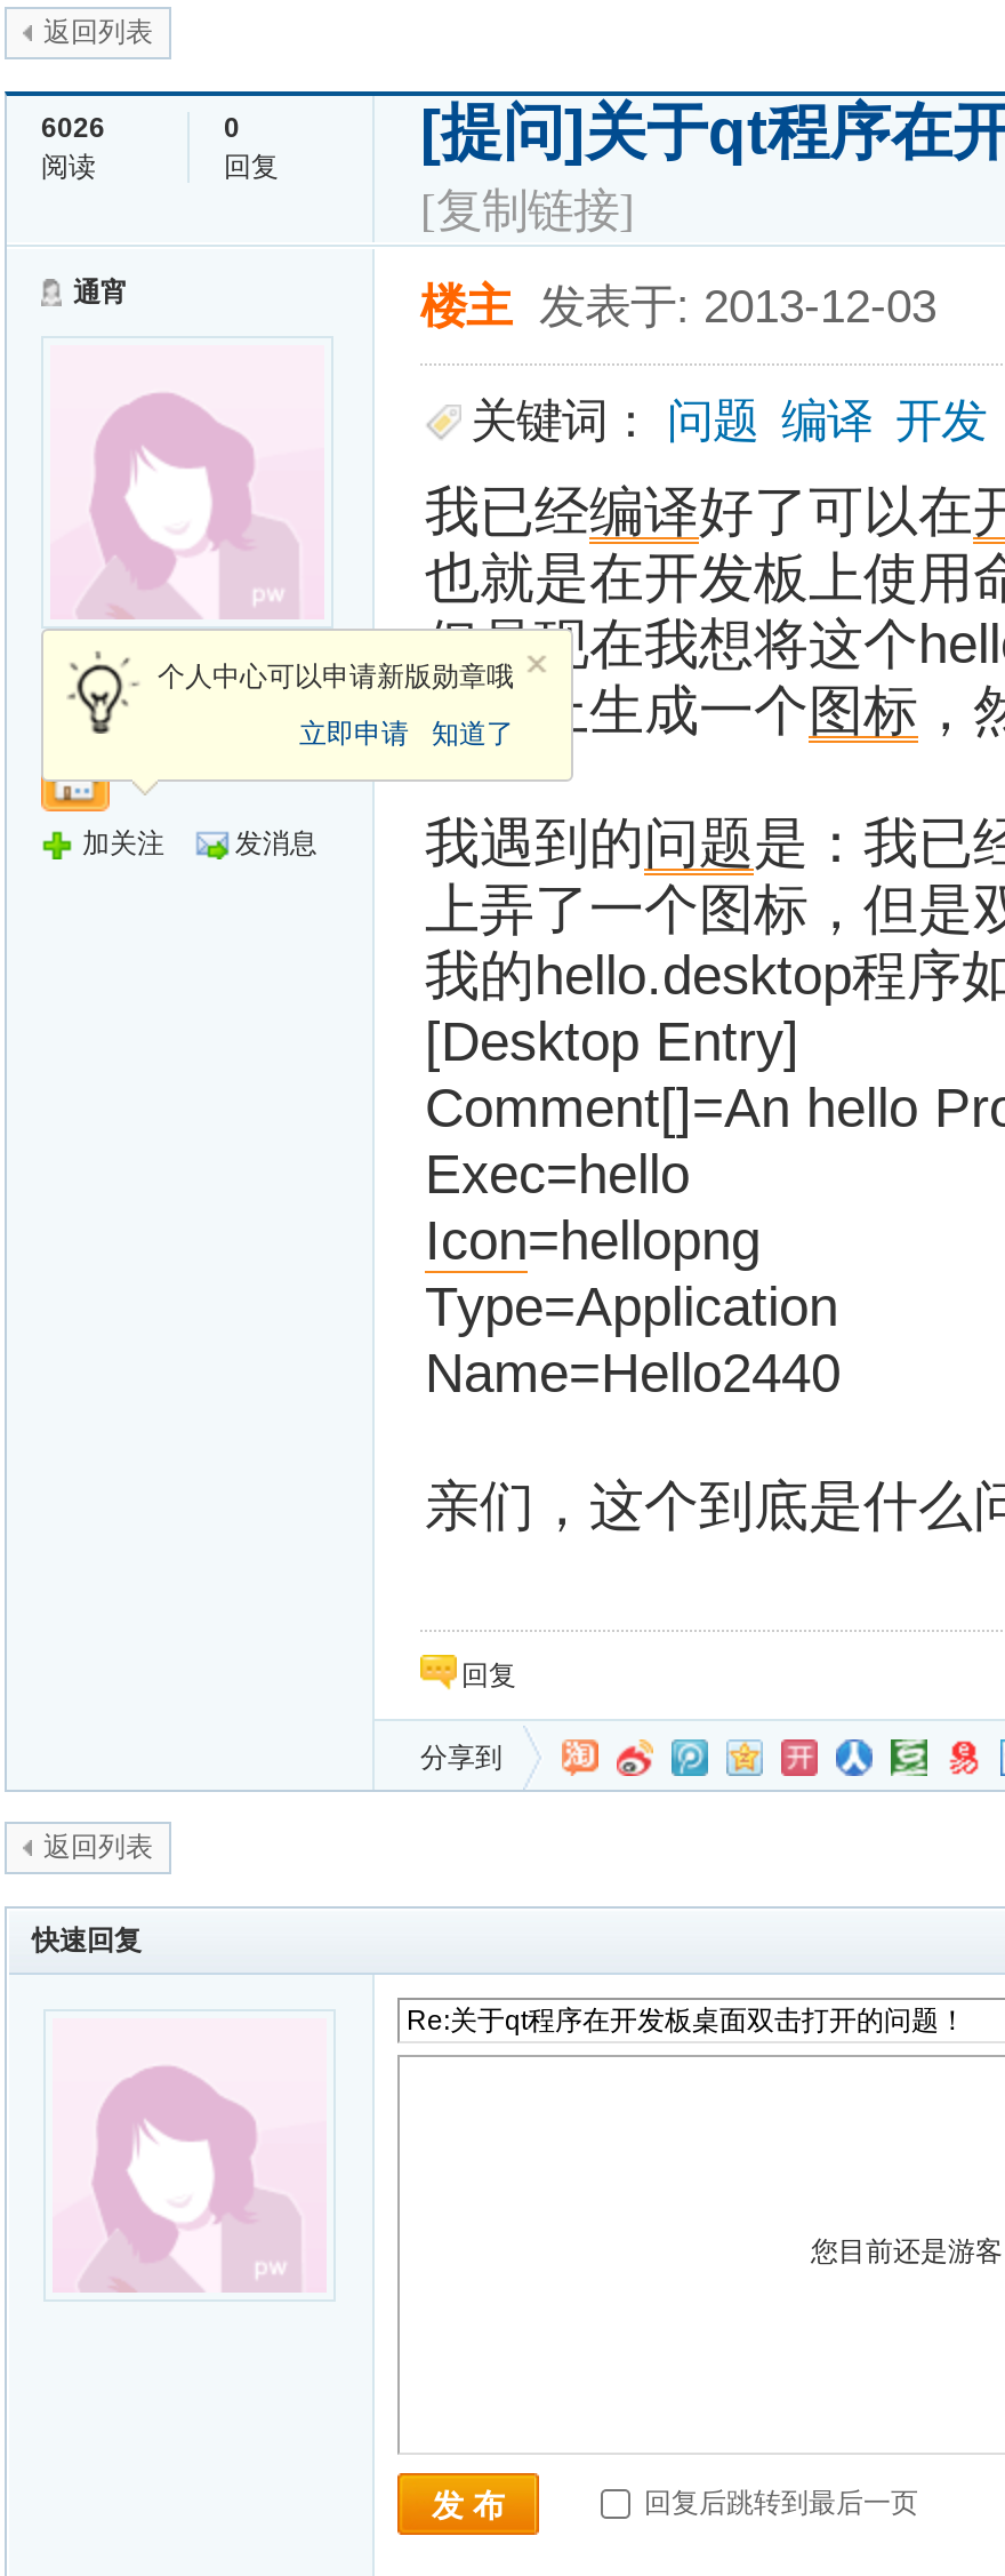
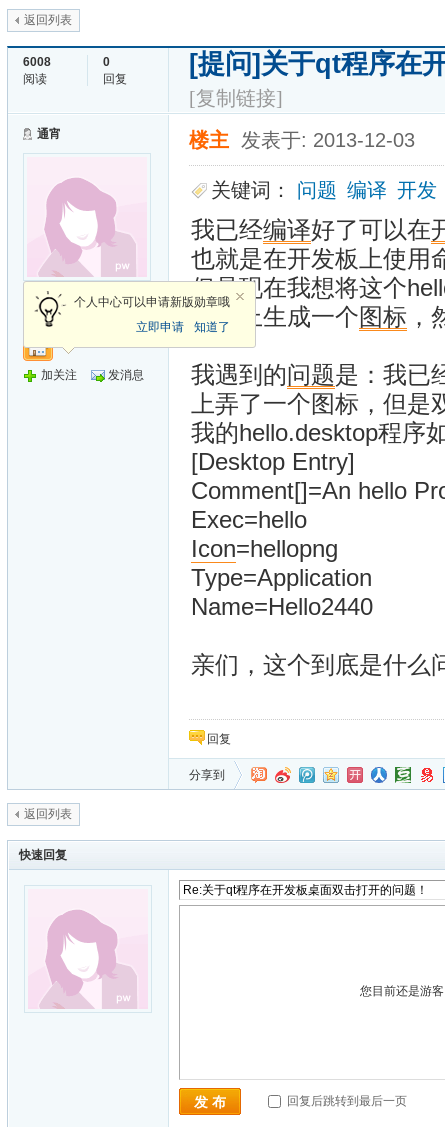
- 6026
+ 6008
